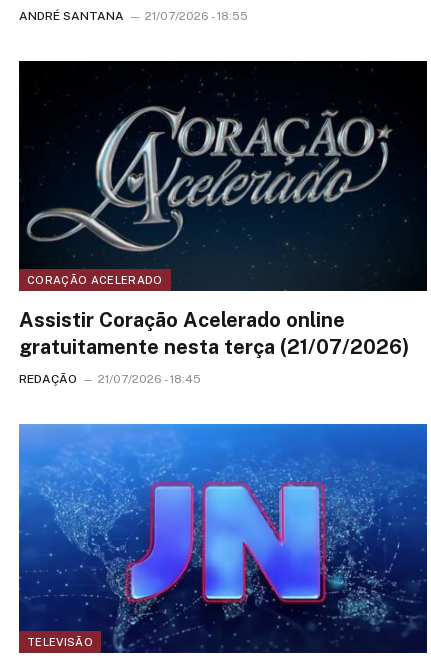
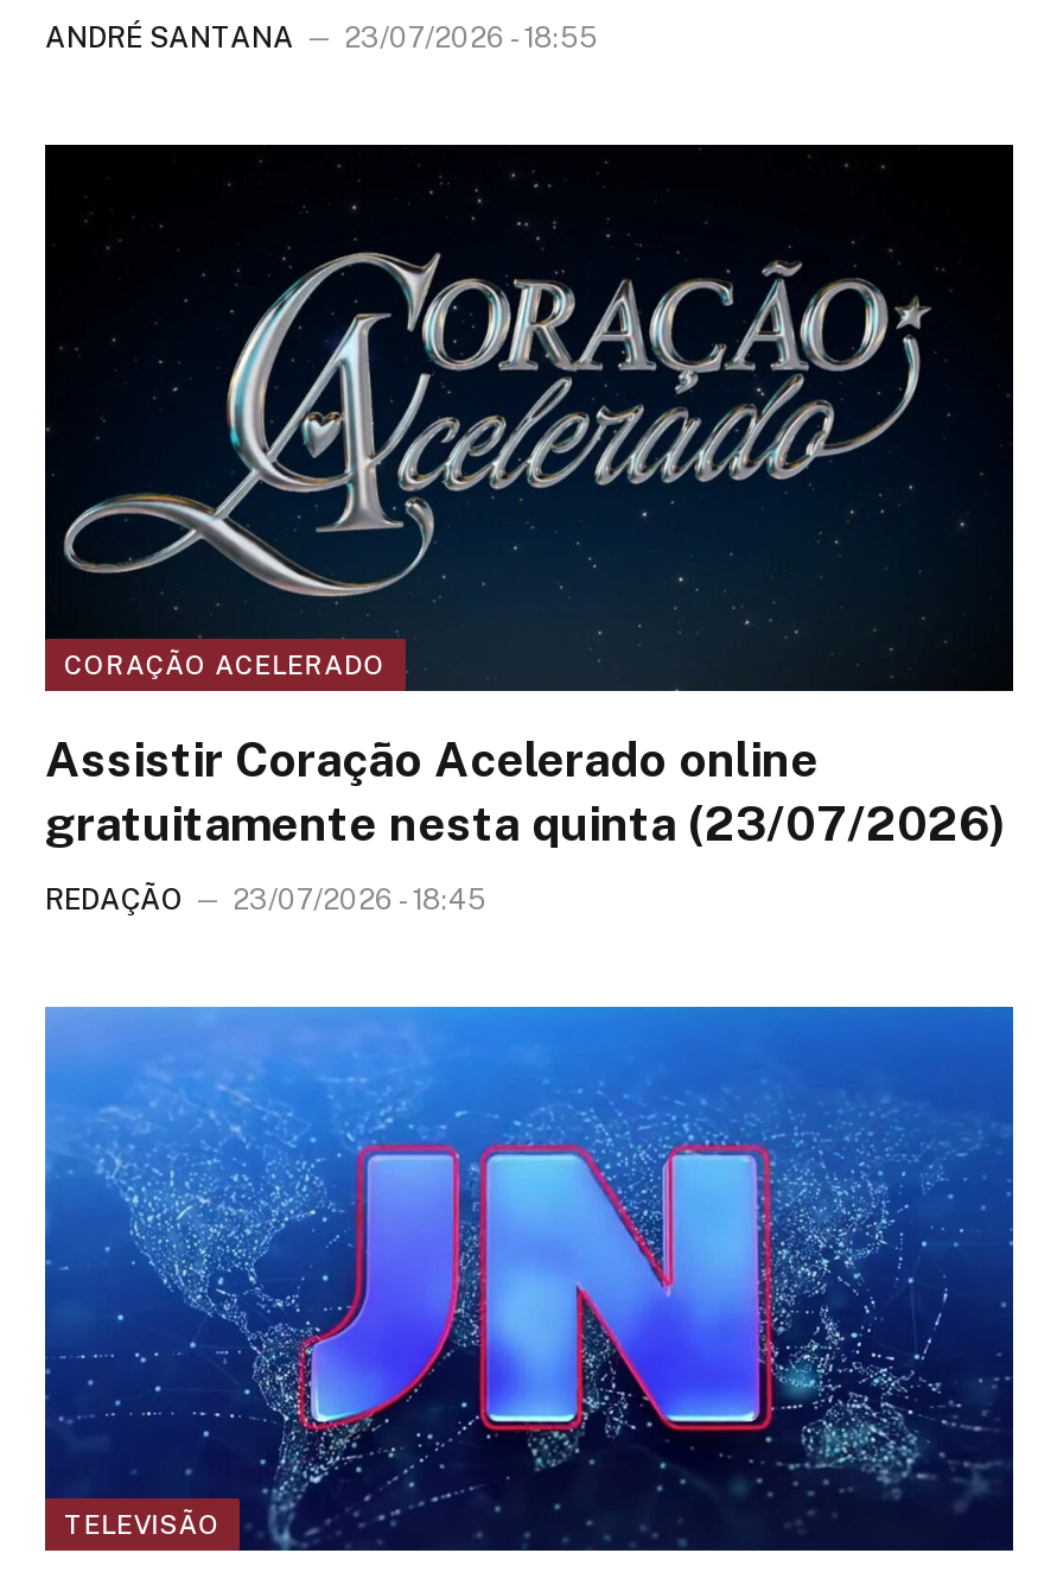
- ANDRÉ SANTANA 21/07/2026 - 18:55
+ ANDRÉ SANTANA 23/07/2026 - 18:55

- gratuitamente nesta terça (21/07/2026)
+ gratuitamente nesta quinta (23/07/2026)

- REDAÇÃO 21/07/2026 - 18:45
+ REDAÇÃO 23/07/2026 - 18:45
